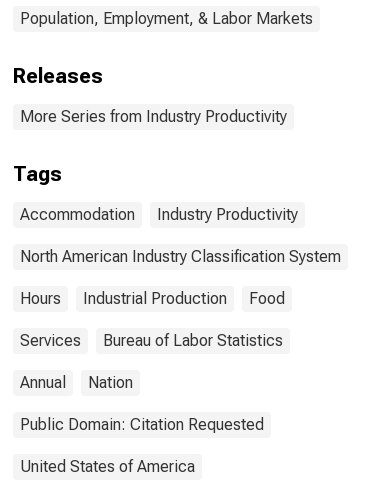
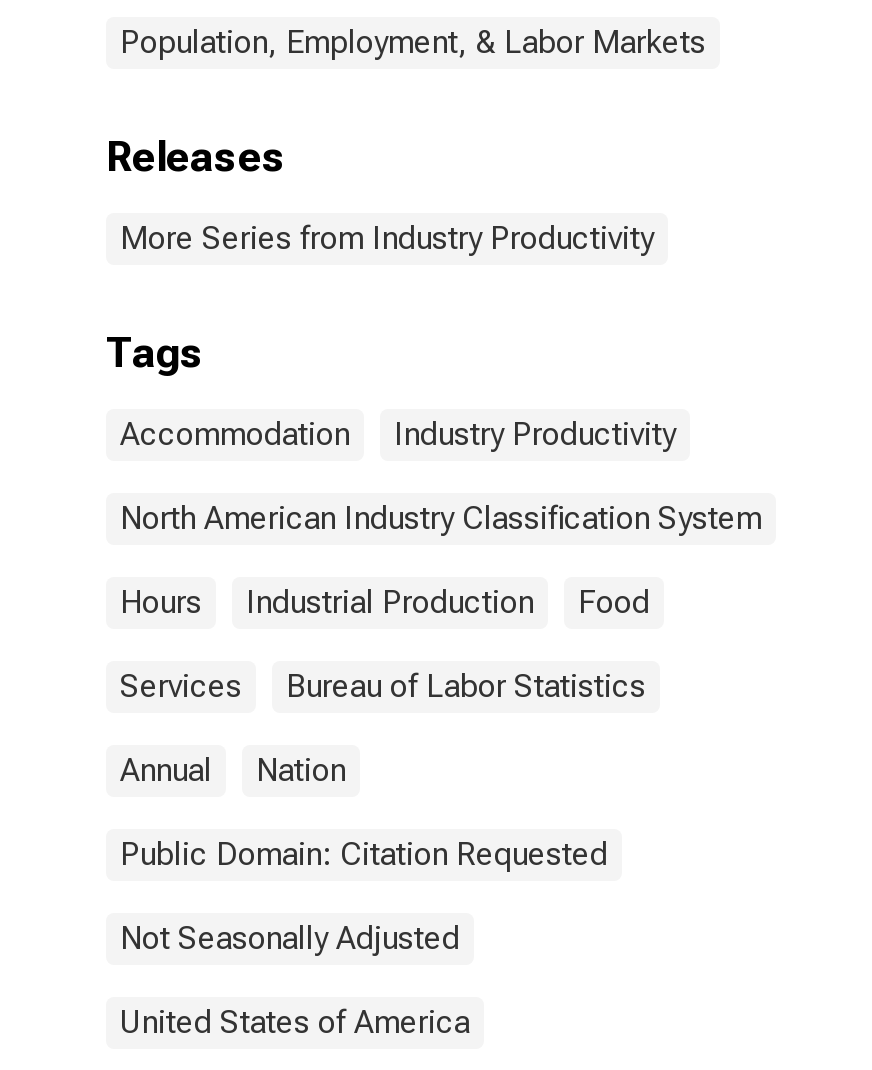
+ Not Seasonally Adjusted
